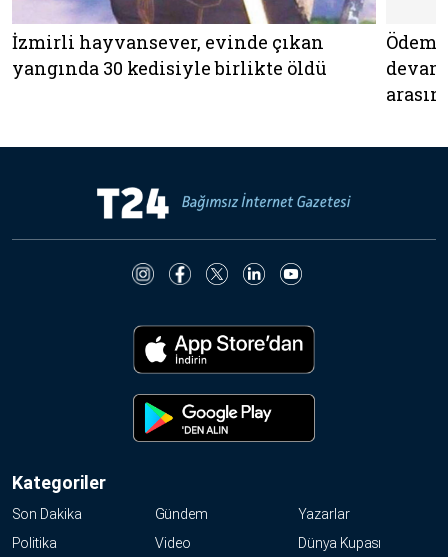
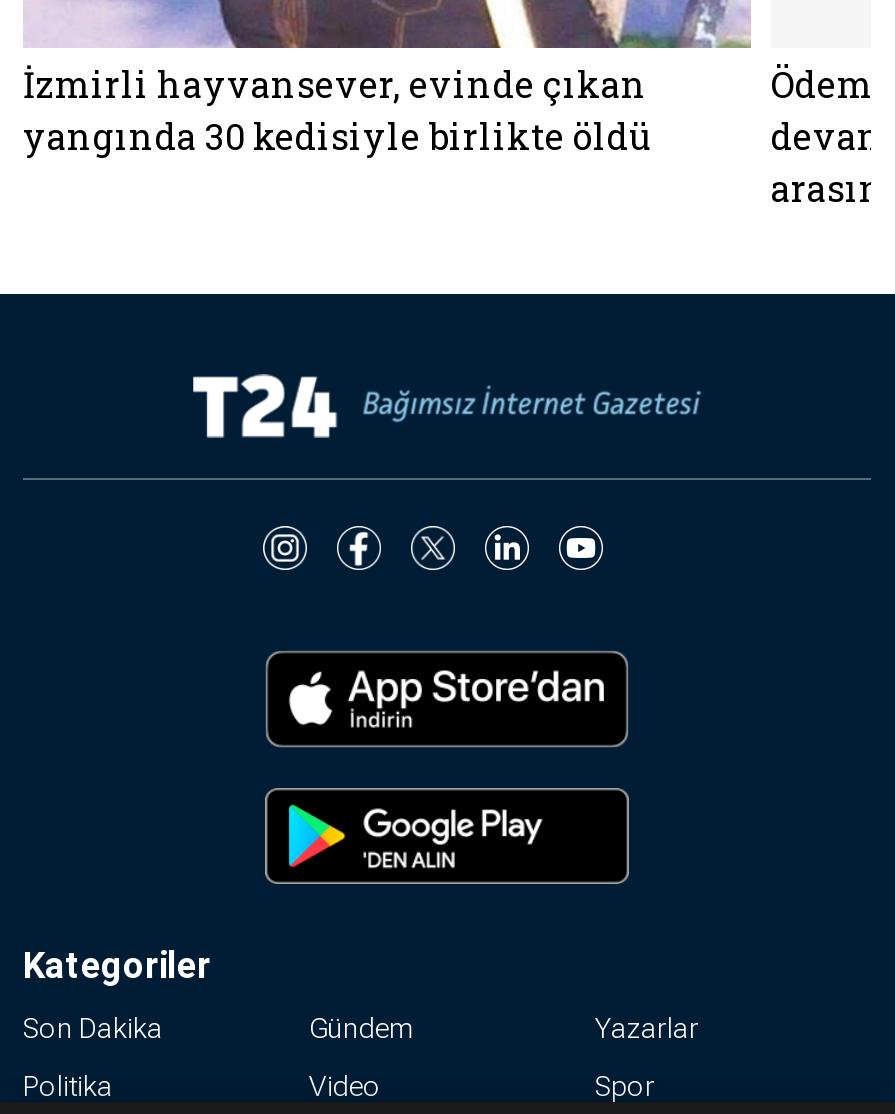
- Dünya Kupası
+ Spor
